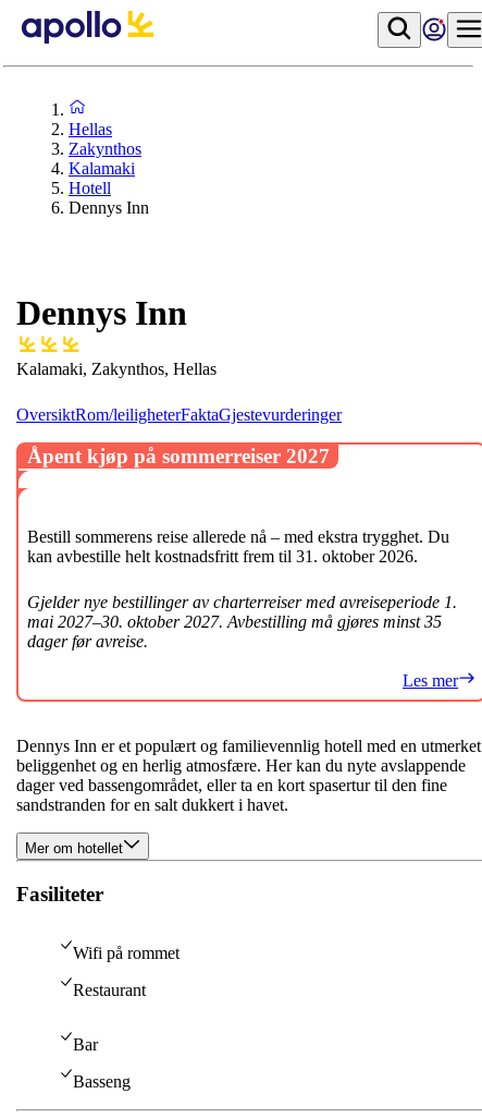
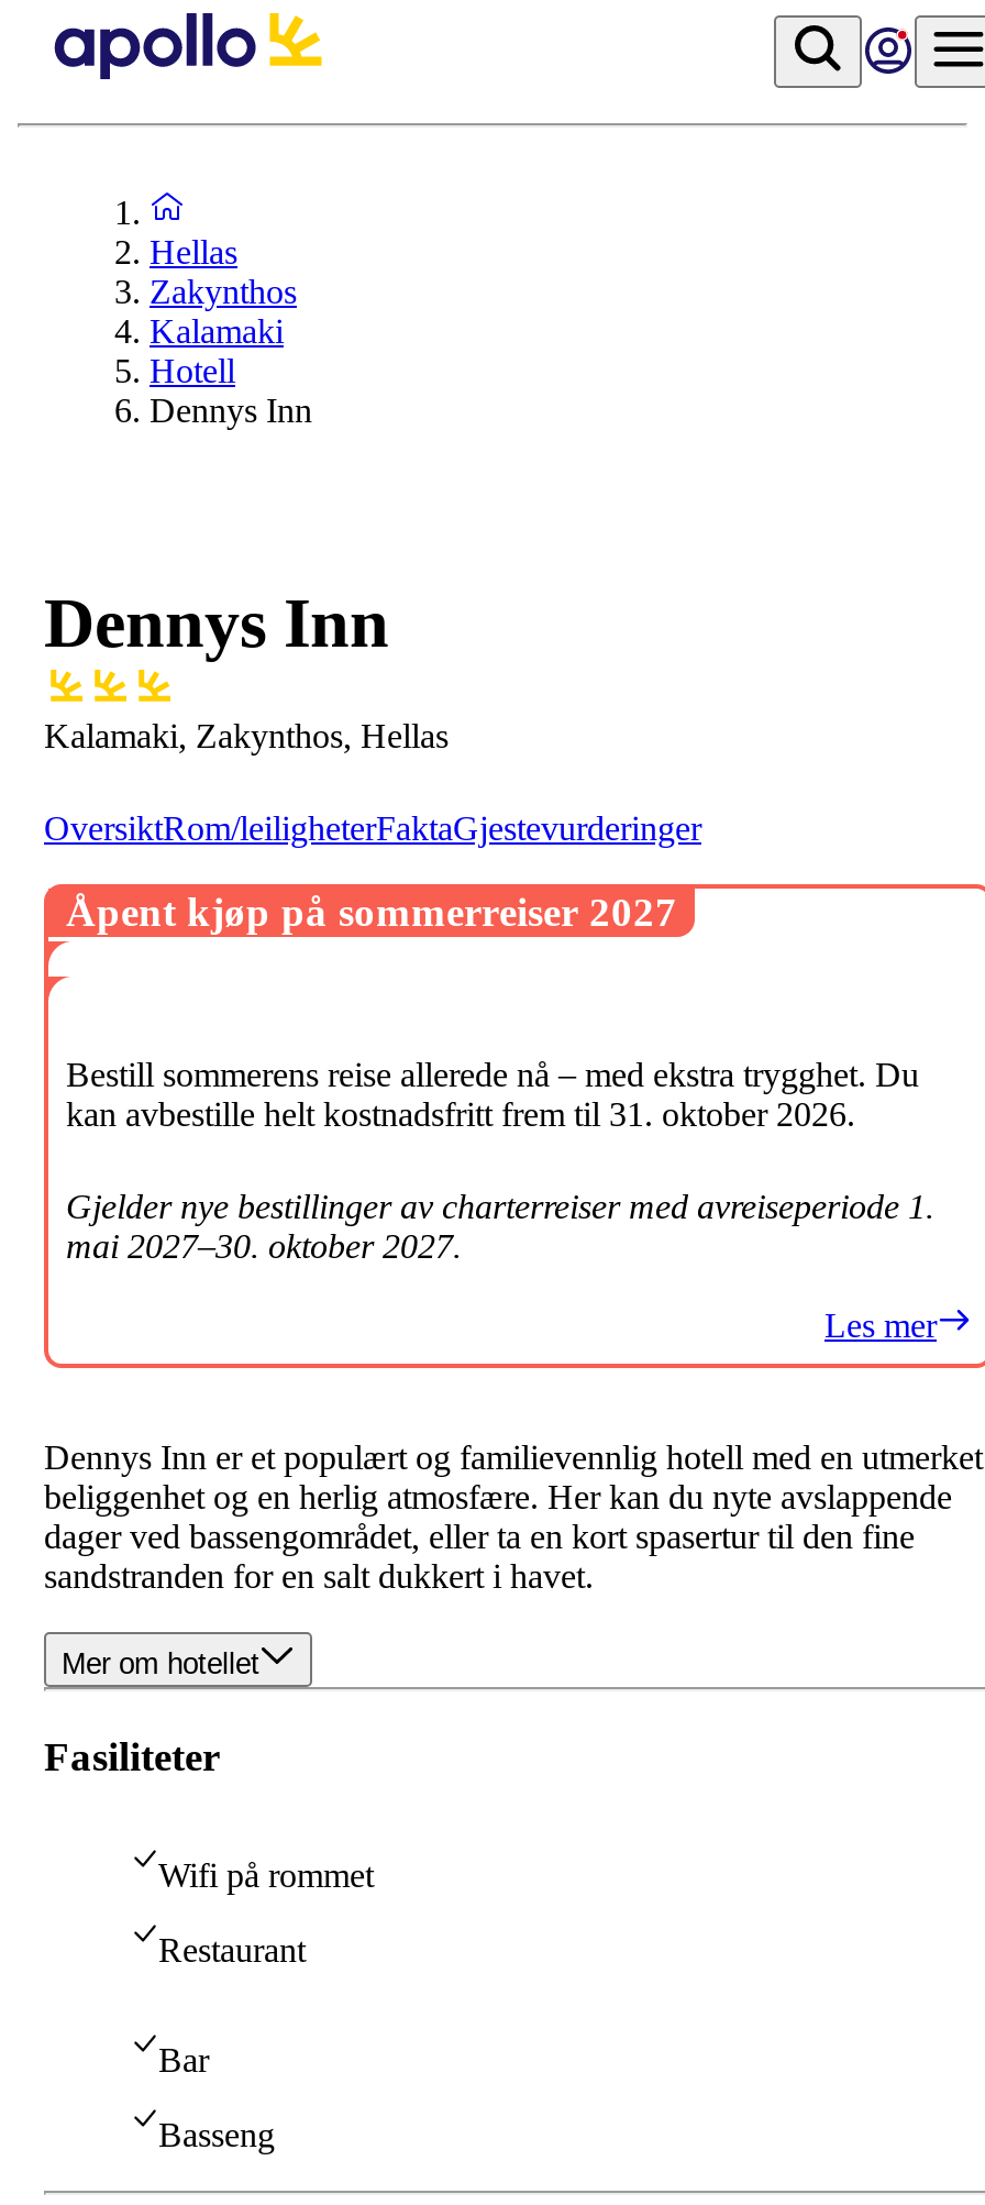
- mai 2027–30. oktober 2027. Avbestilling må gjøres minst 35
- dager før avreise.
+ mai 2027–30. oktober 2027.
